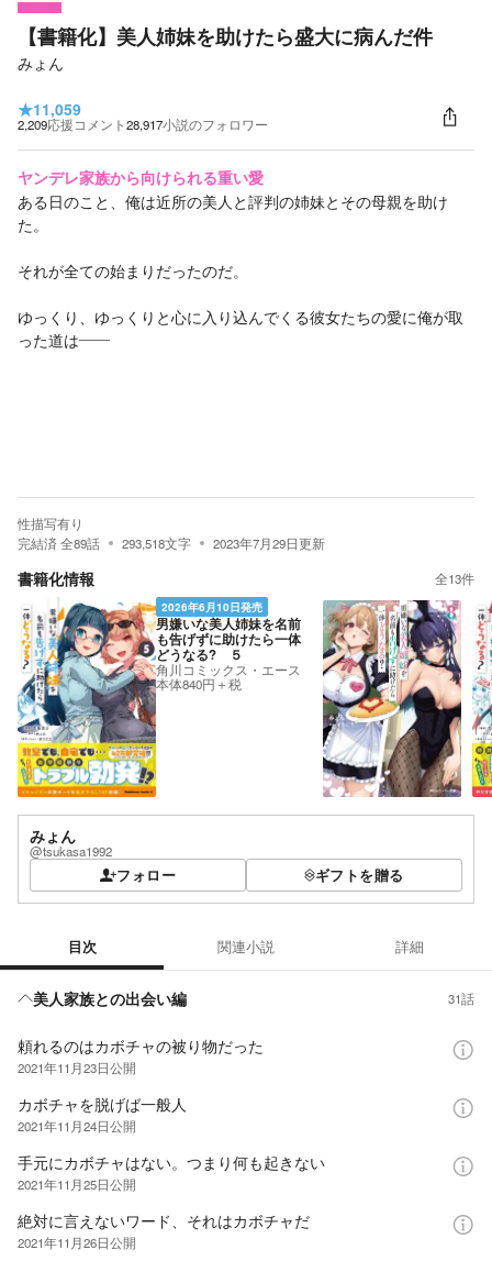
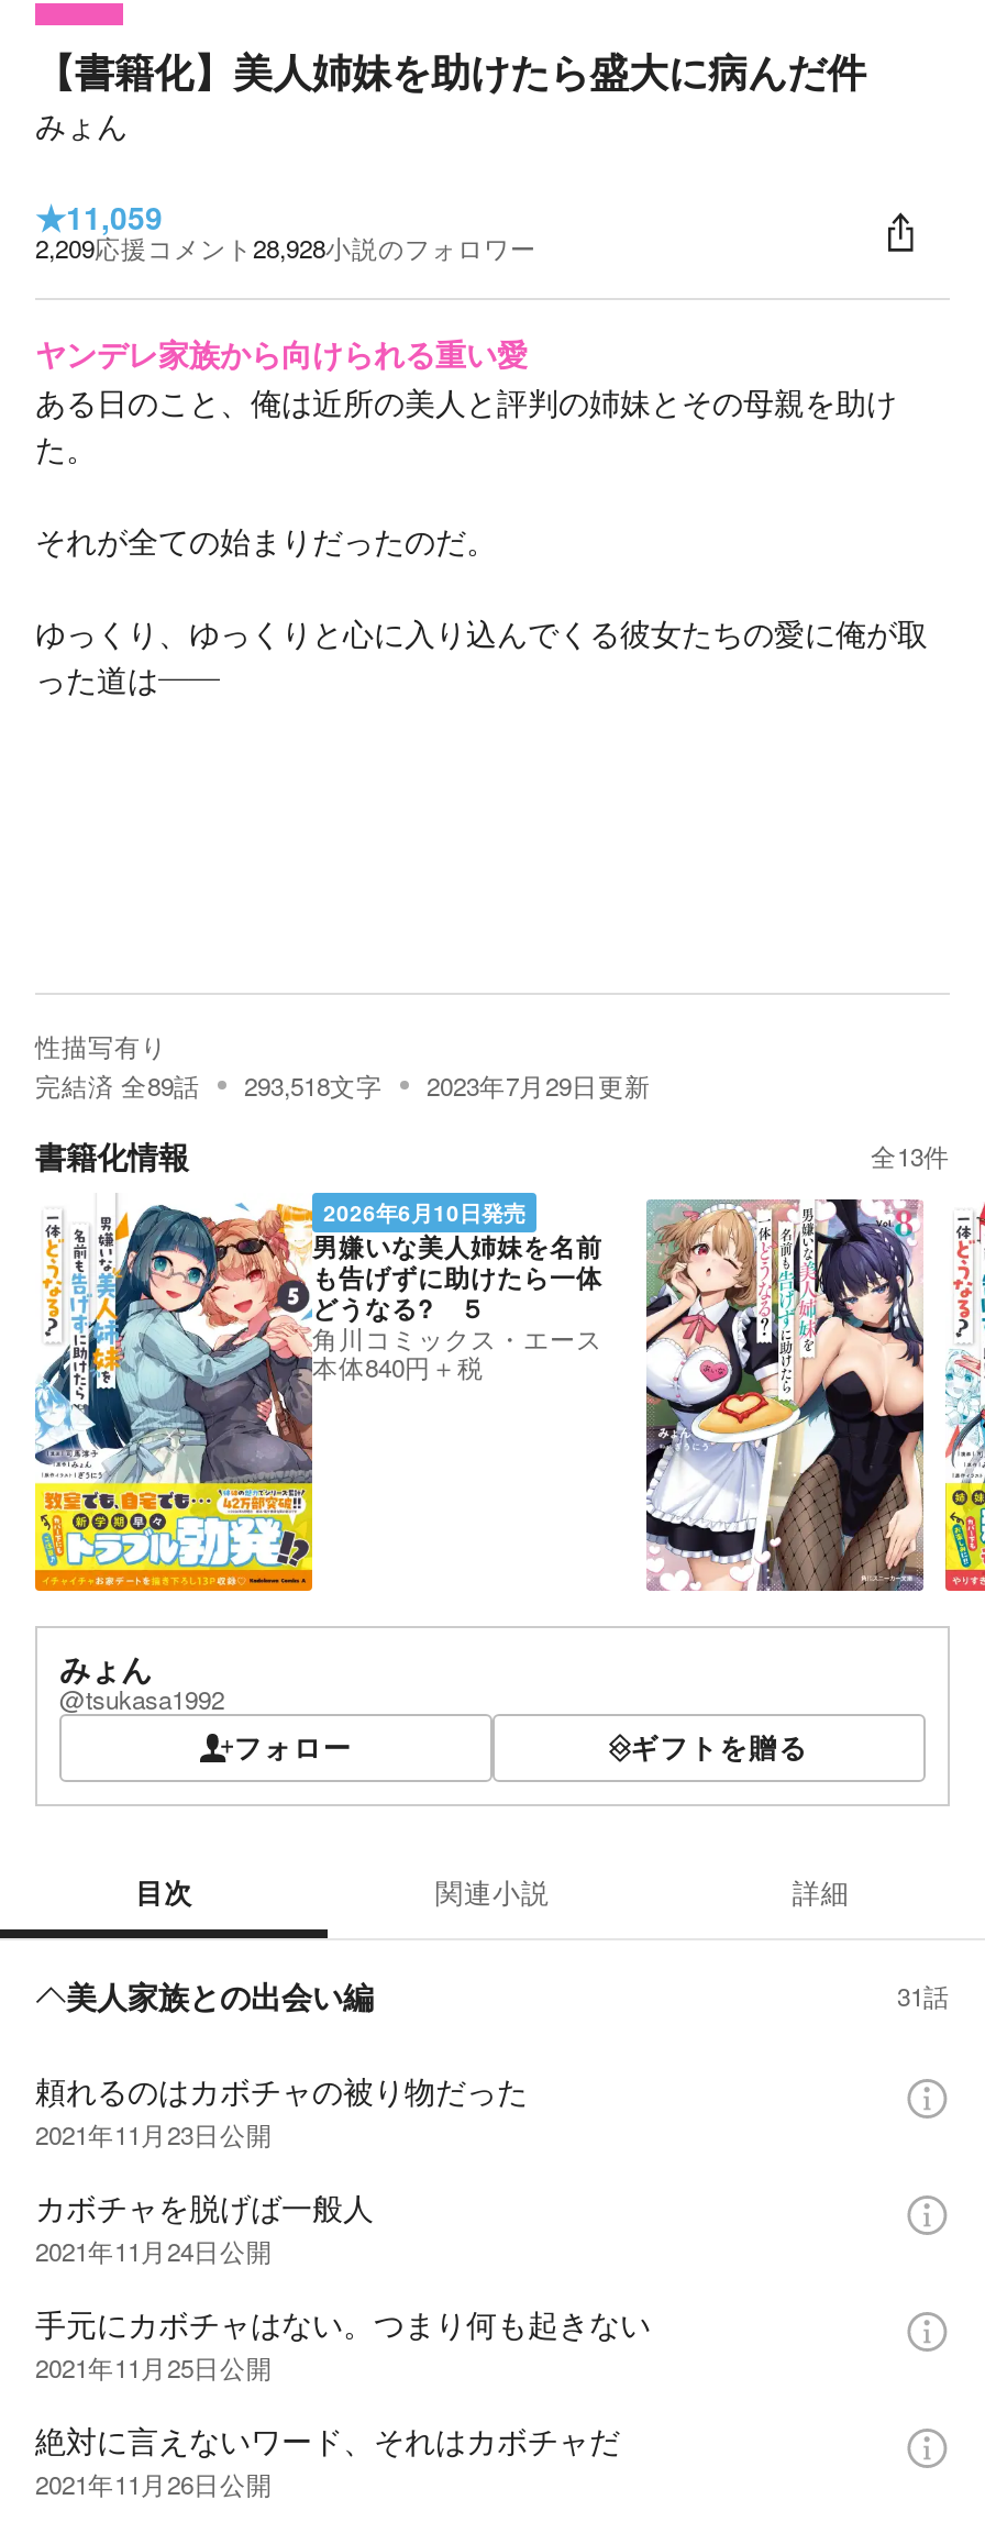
- 2,209応援コメント28,917小説のフォロワー
+ 2,209応援コメント28,928小説のフォロワー
